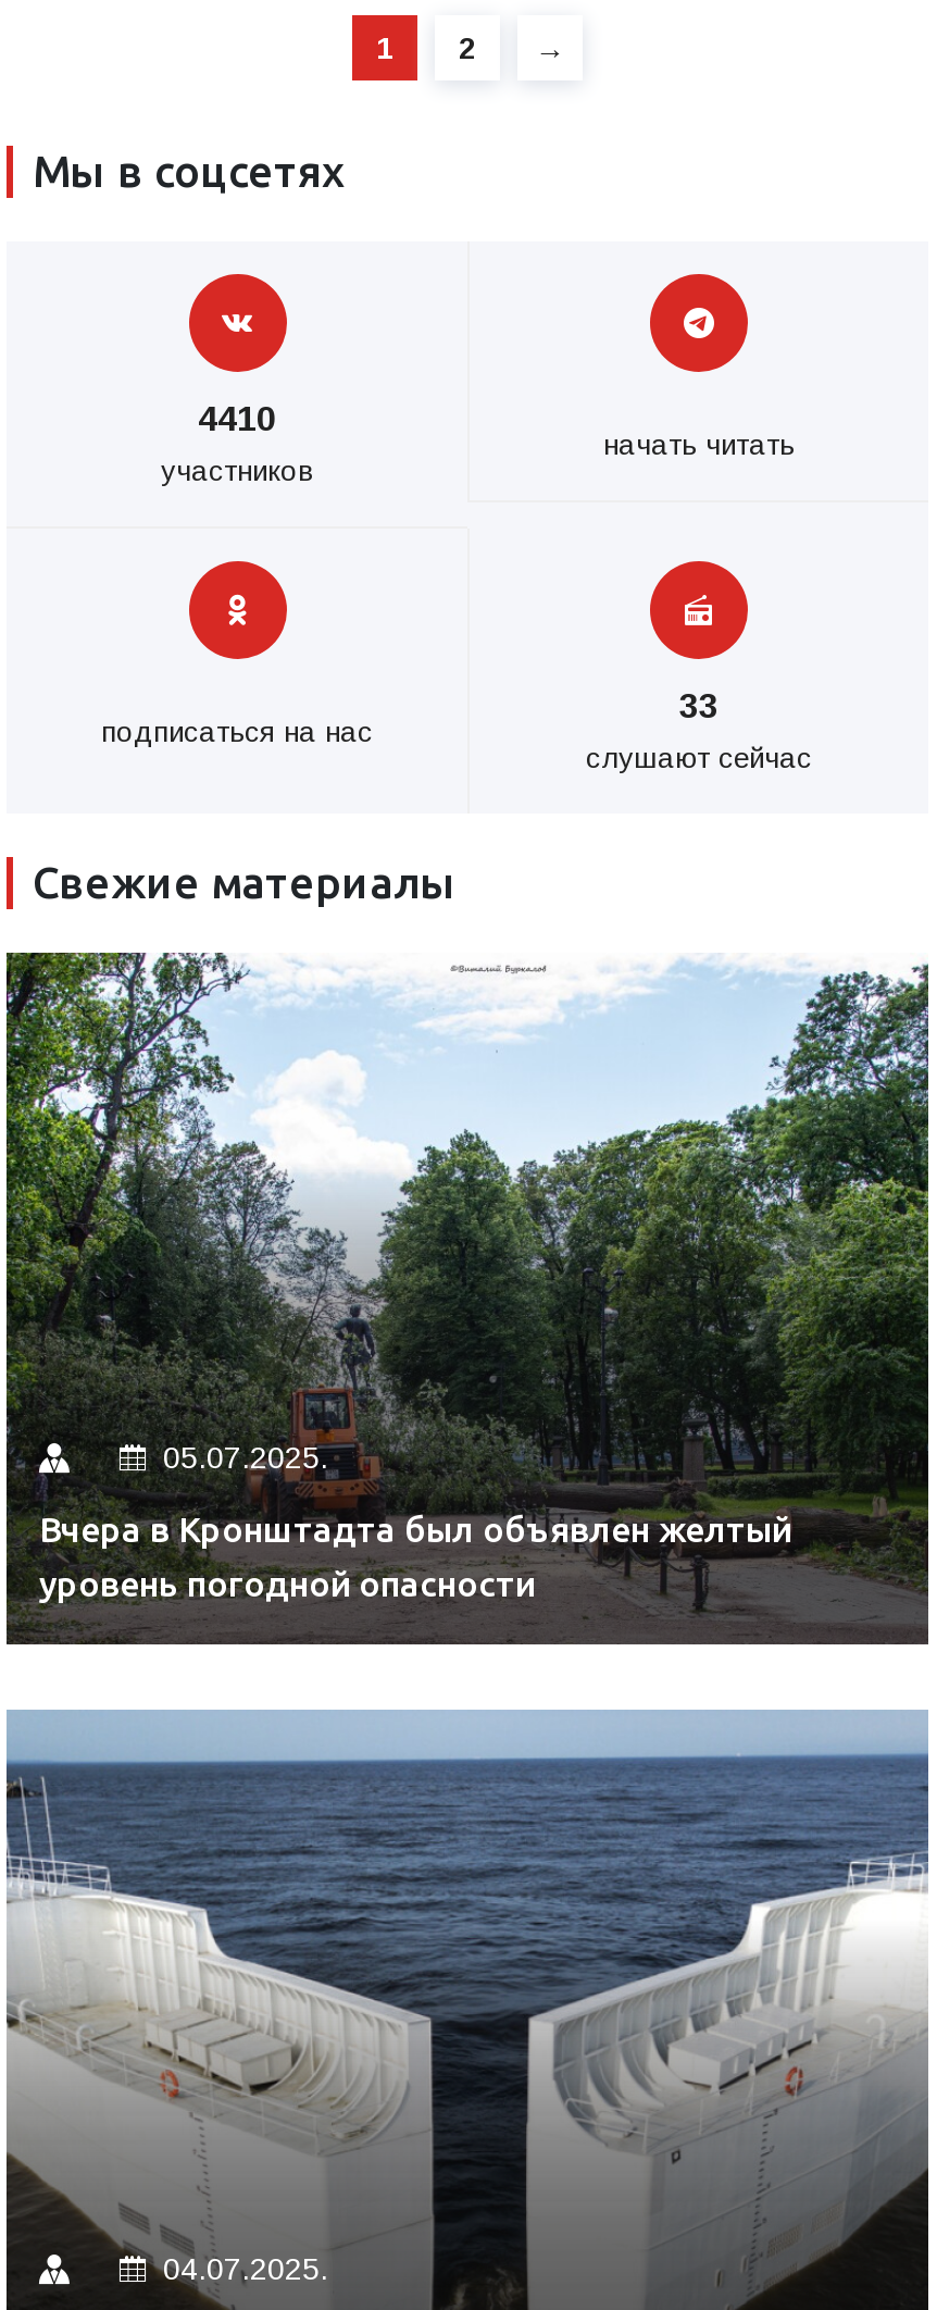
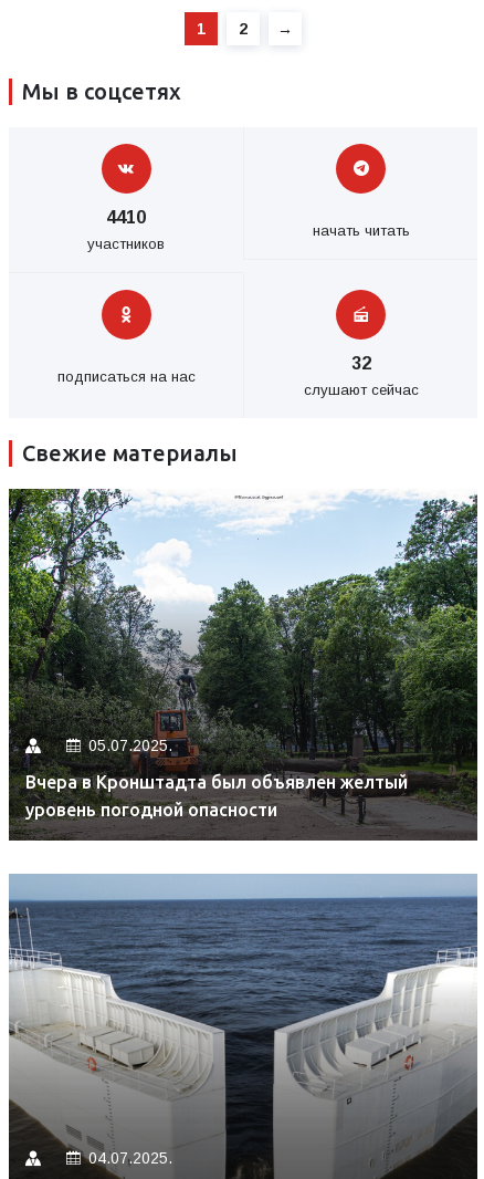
- 33
+ 32
